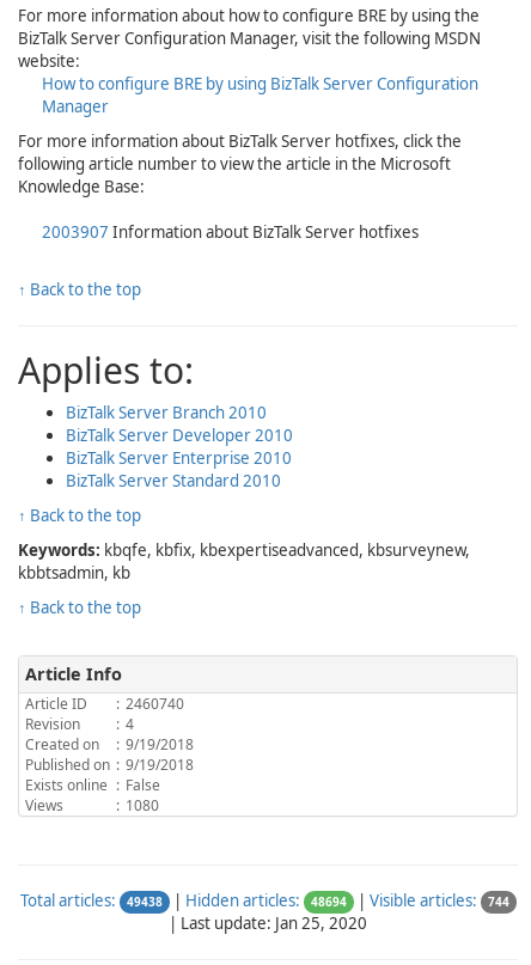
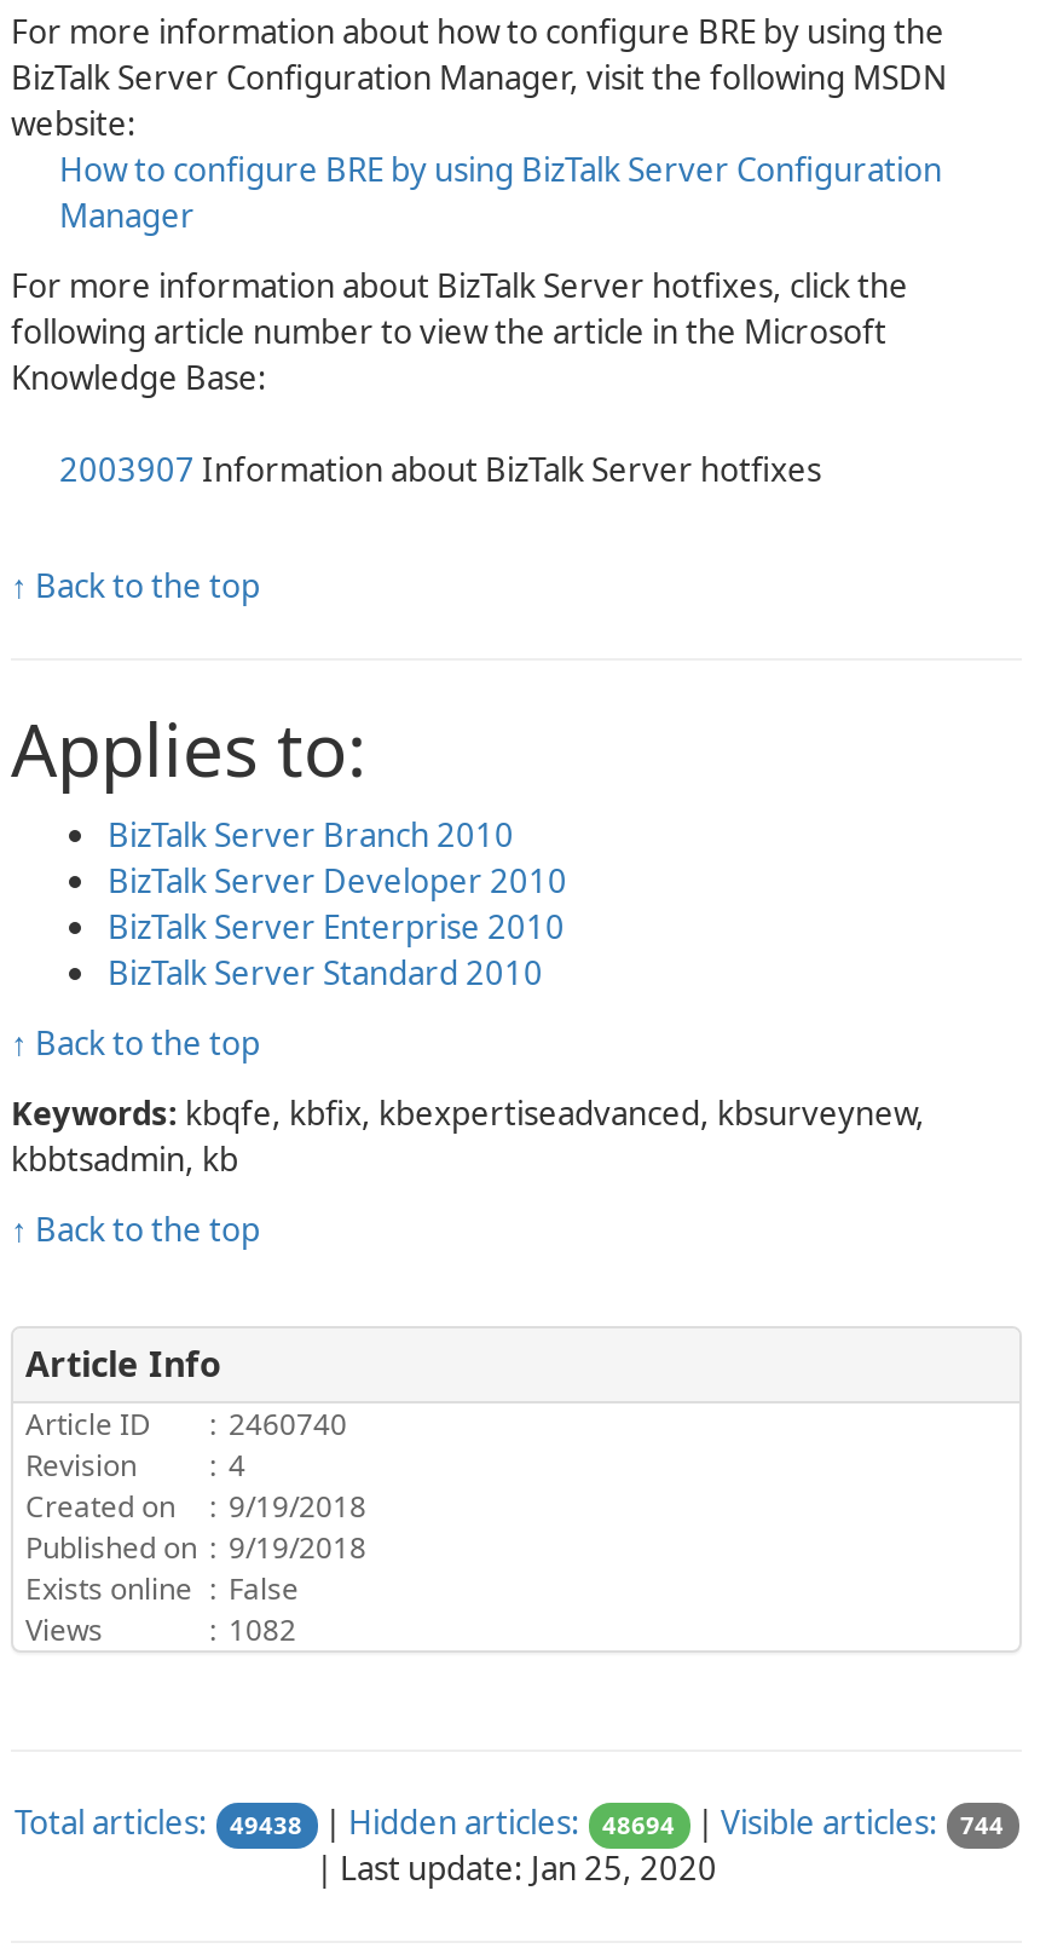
- : 1080
+ : 1082
